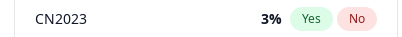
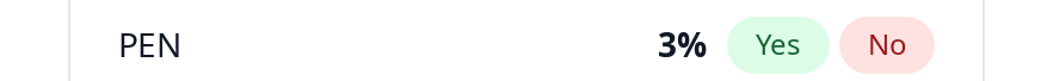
- CN2023
+ PEN
